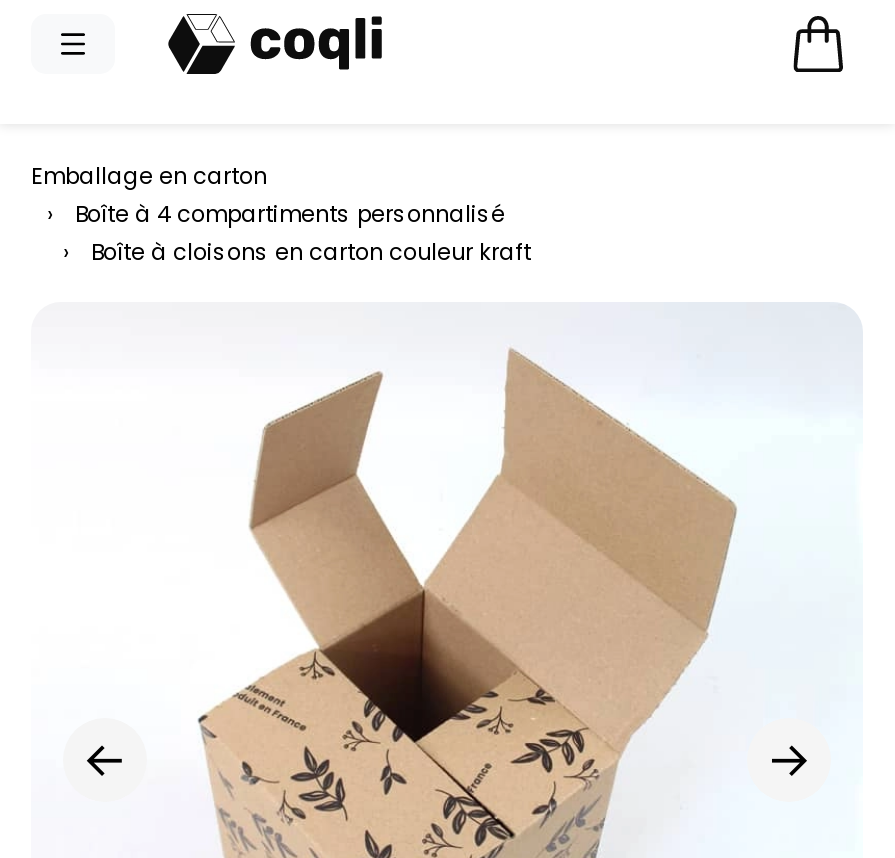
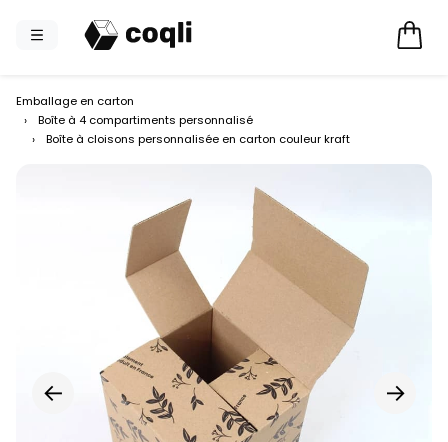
- Boîte à cloisons en carton couleur kraft
+ Boîte à cloisons personnalisée en carton couleur kraft
